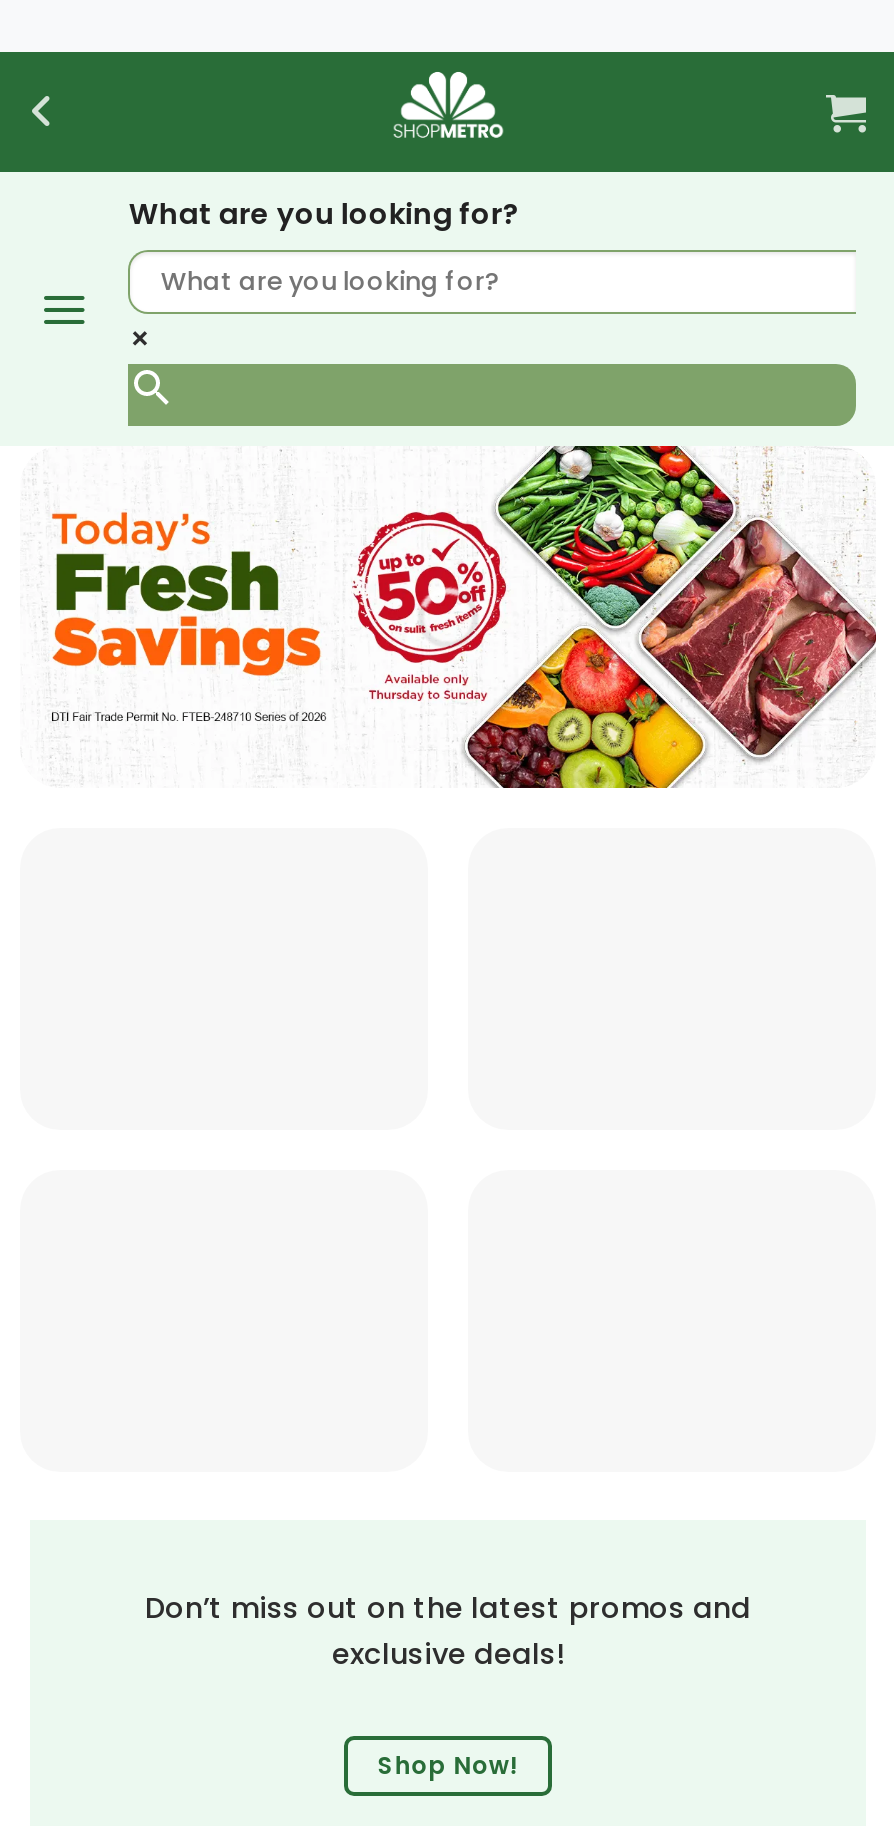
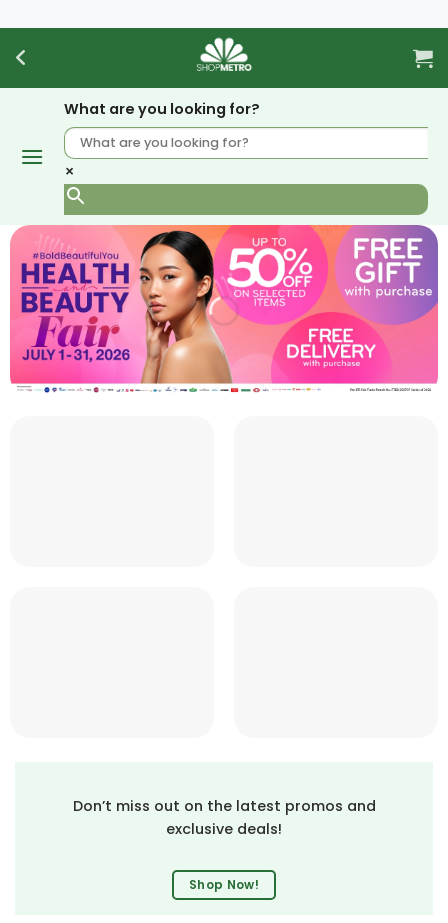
- [image]
+ [image]
